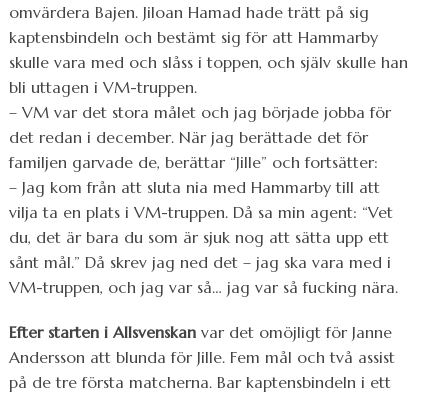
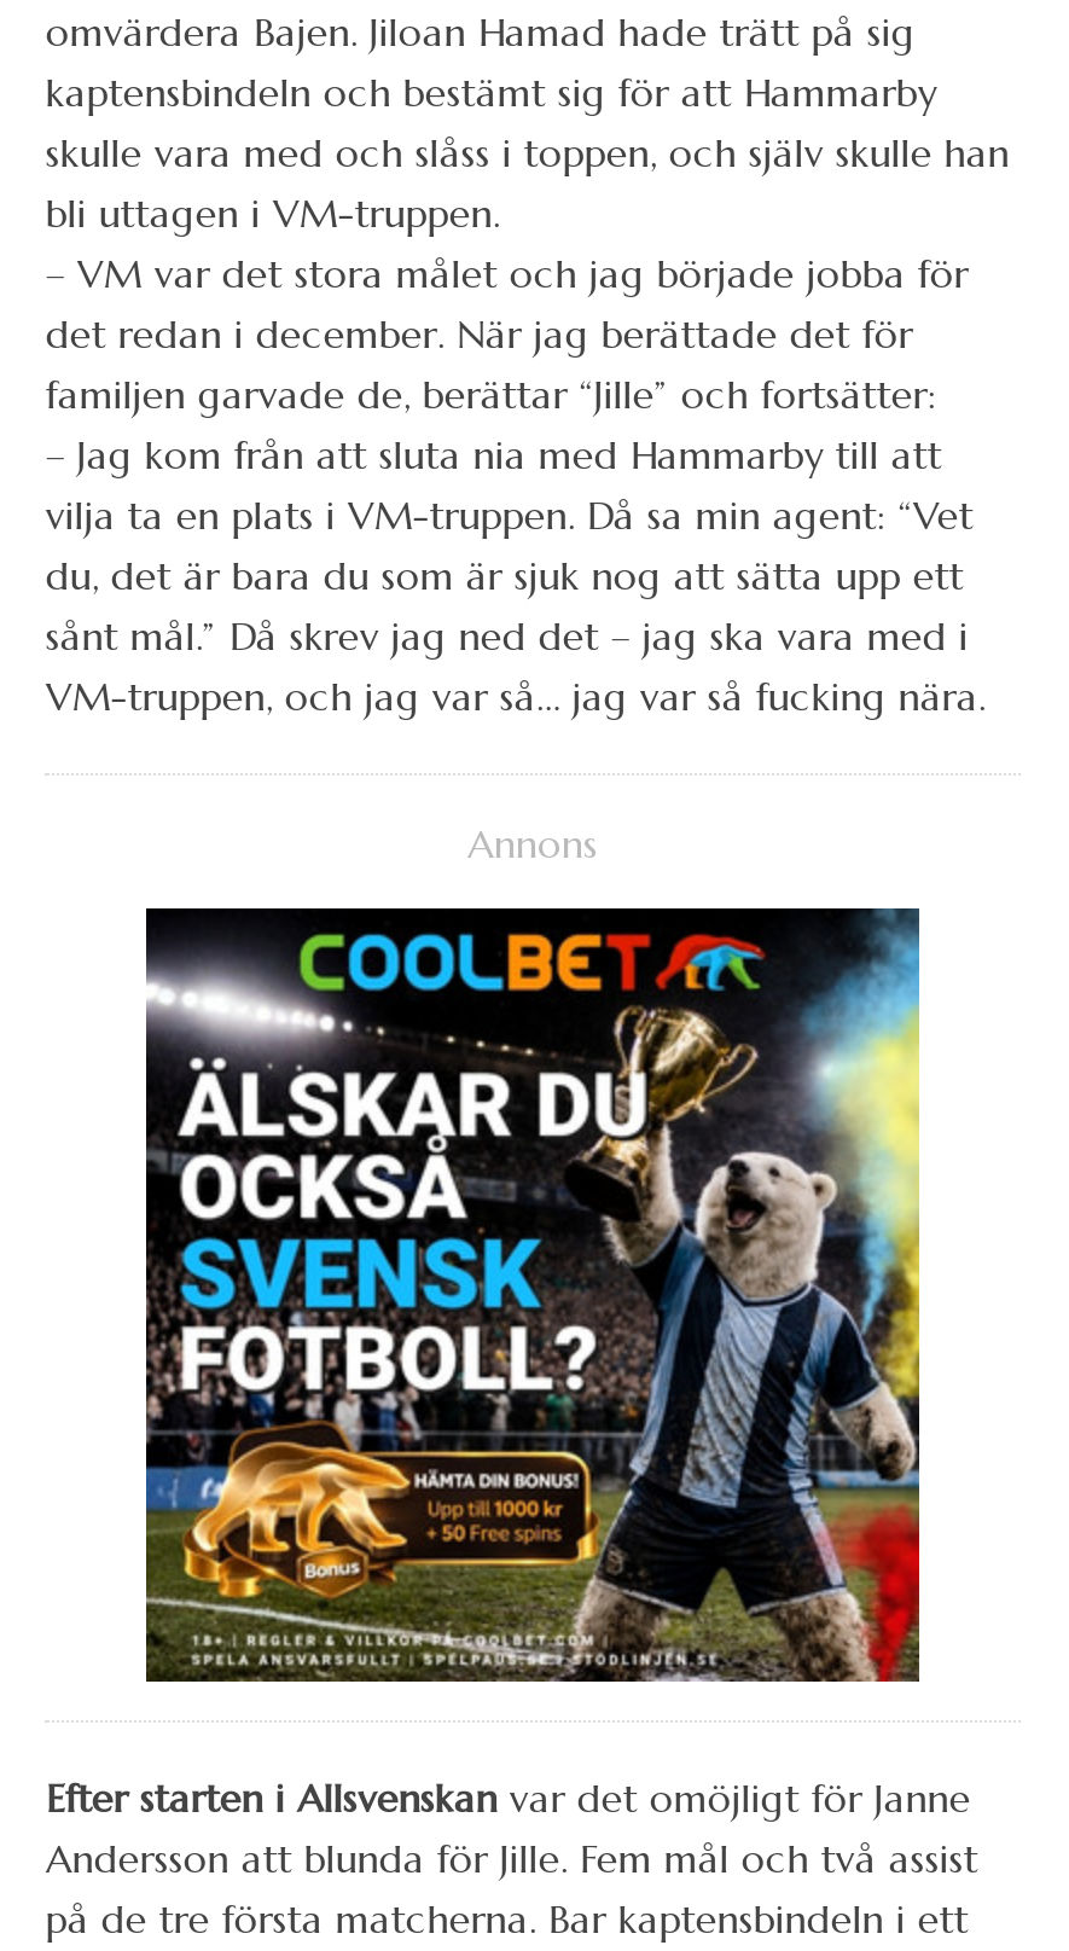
+ [image]

+ Annons
